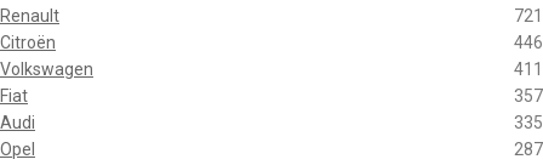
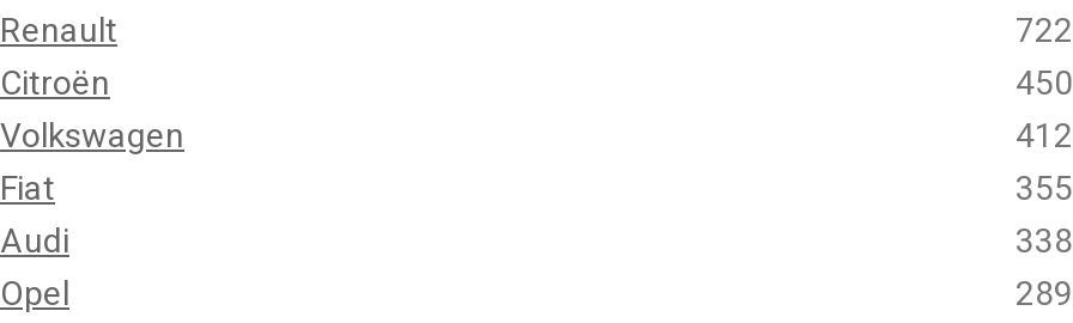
- 721
+ 722

- 446
+ 450

- 411
+ 412

- 357
+ 355

- 335
+ 338

- 287
+ 289
